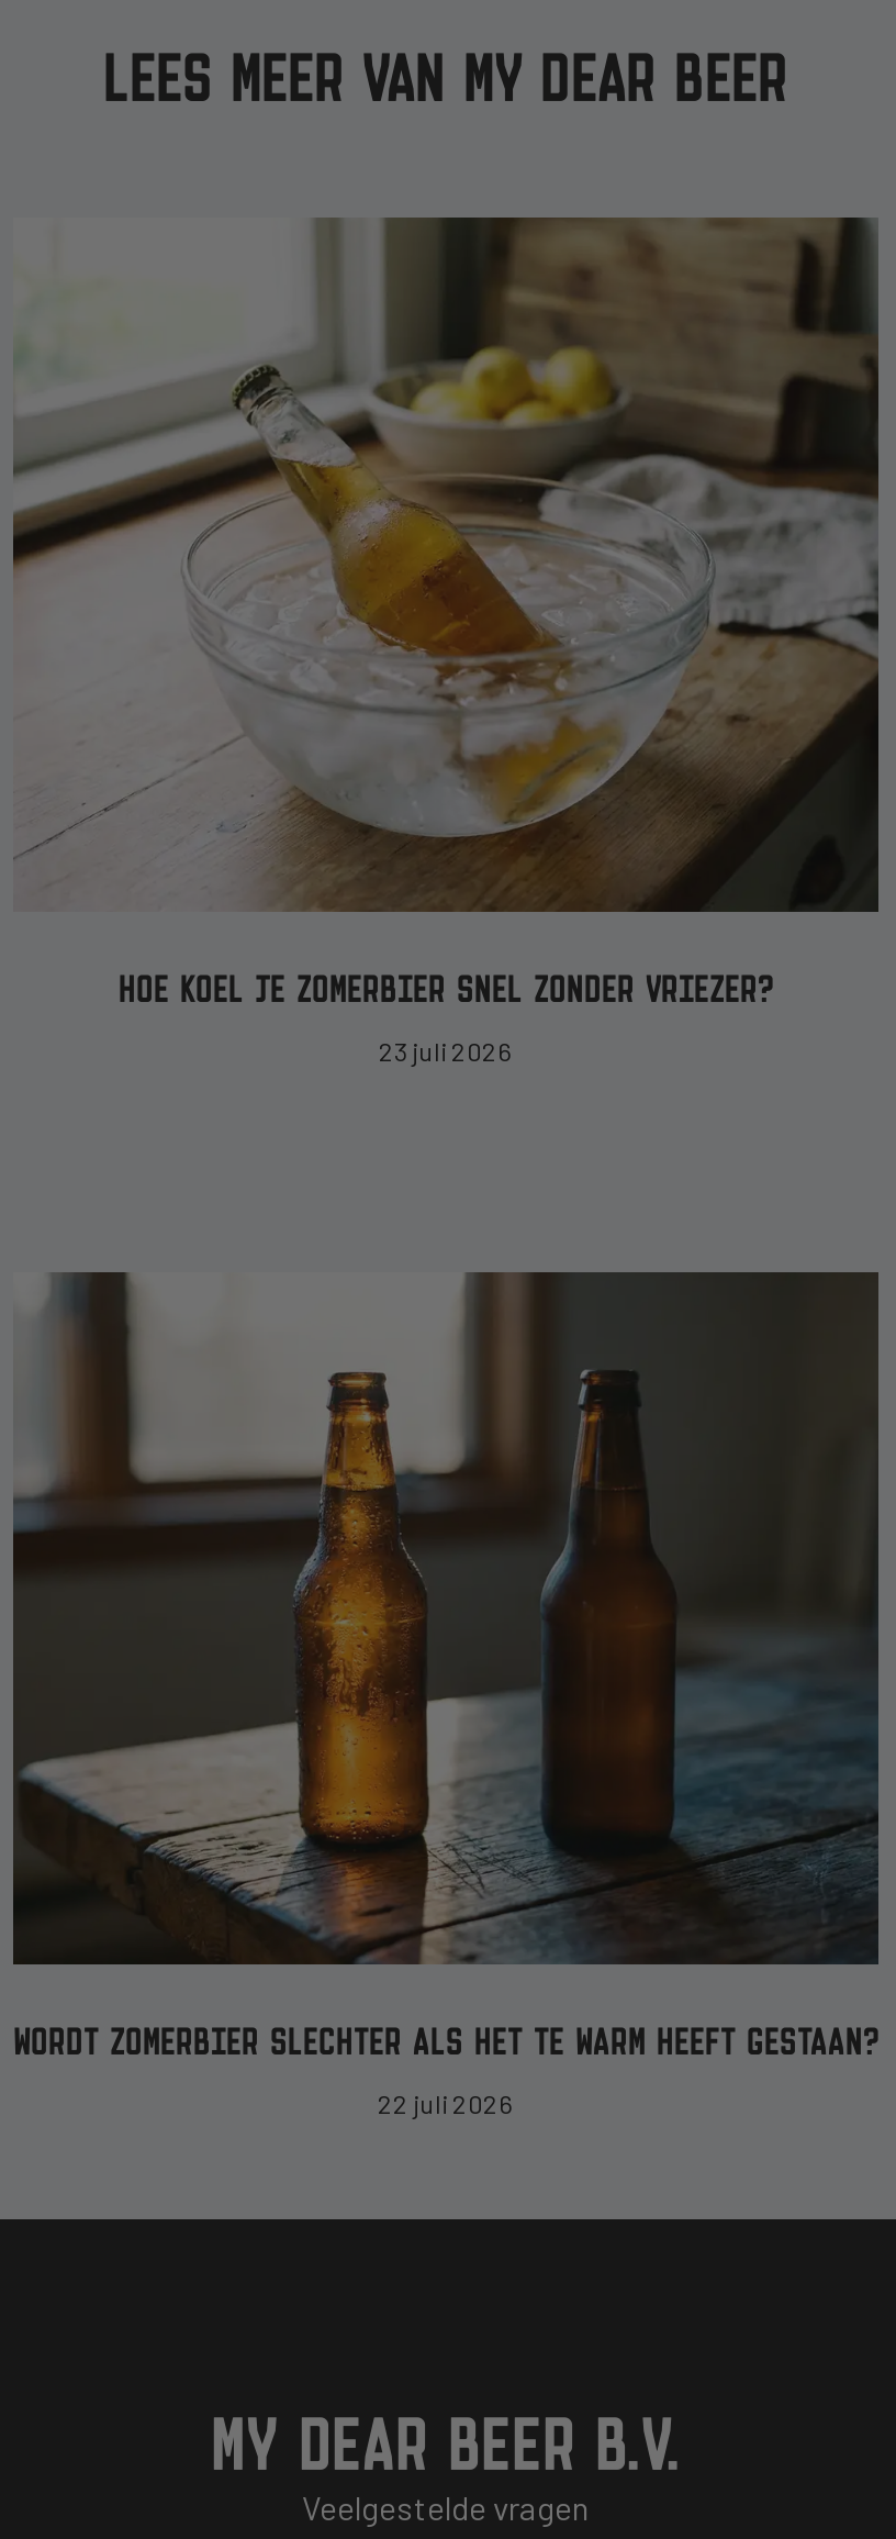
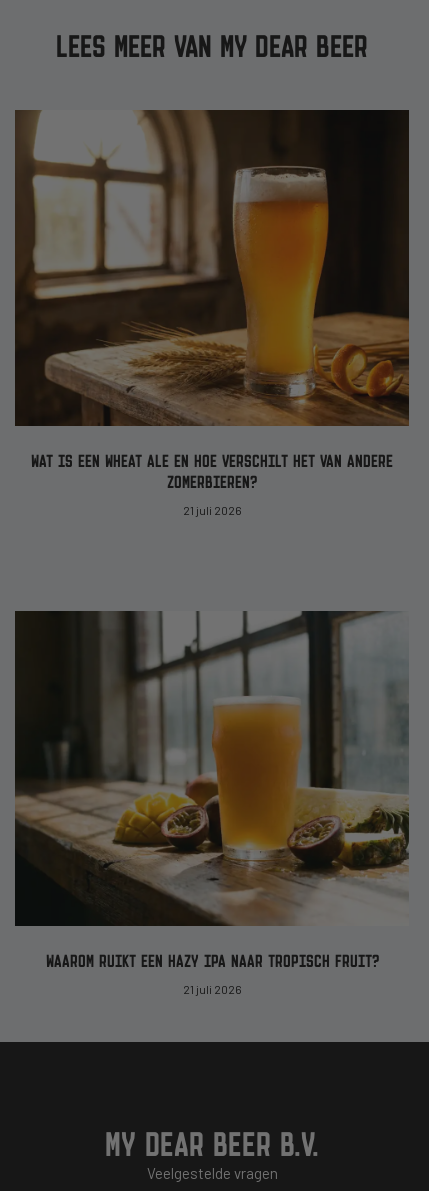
- [image]
- HOE KOEL JE ZOMERBIER SNEL ZONDER VRIEZER?
+ [image]
+ WAT IS EEN WHEAT ALE EN HOE VERSCHILT HET VAN ANDERE
+ ZOMERBIEREN?

- 23 juli 2026
+ 21 juli 2026

- [image]
- WORDT ZOMERBIER SLECHTER ALS HET TE WARM HEEFT GESTAAN?
+ [image]
+ WAAROM RUIKT EEN HAZY IPA NAAR TROPISCH FRUIT?

- 22 juli 2026
+ 21 juli 2026
